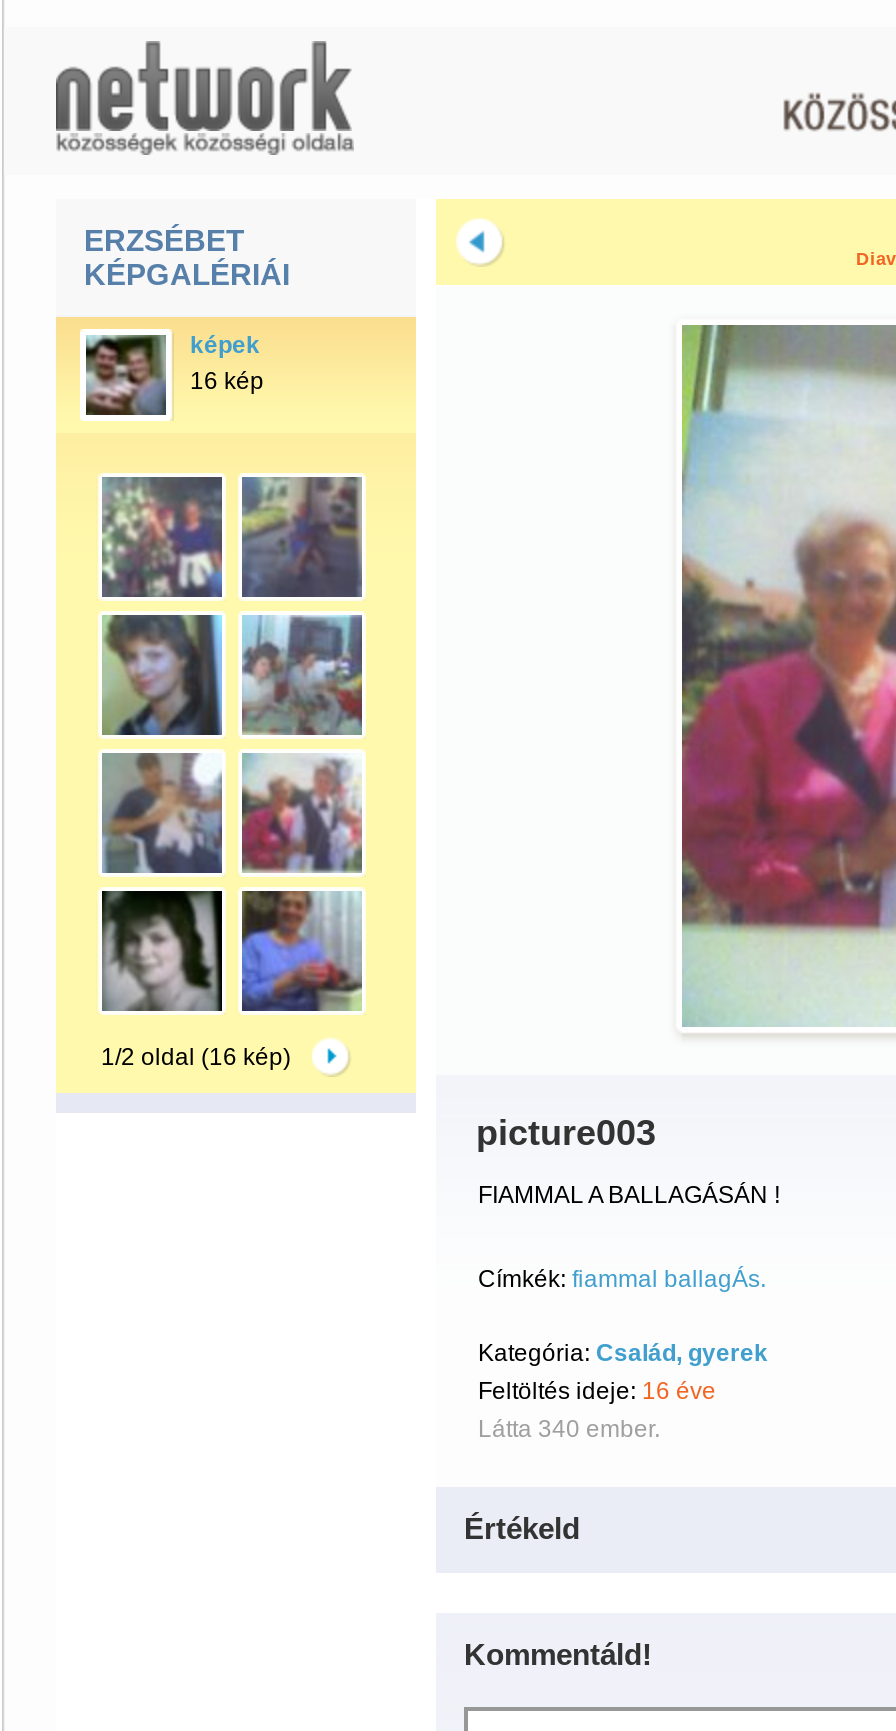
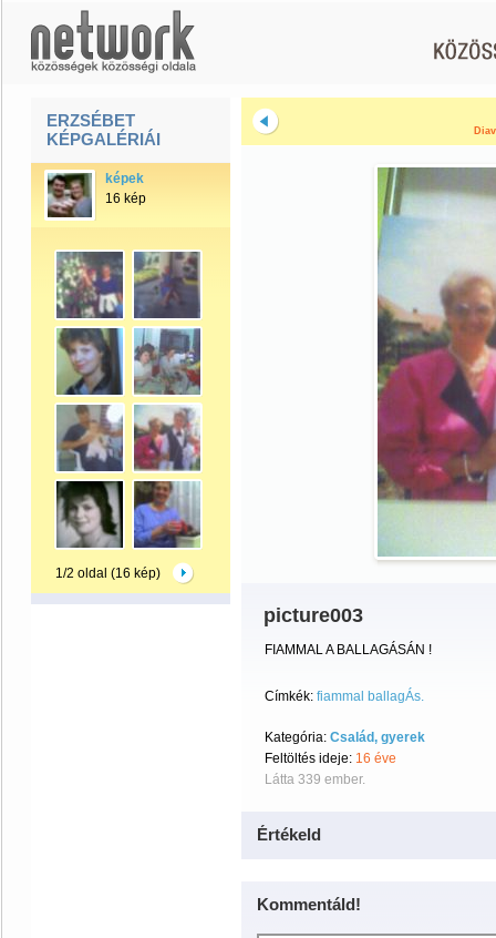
- Látta 340 ember.
+ Látta 339 ember.
